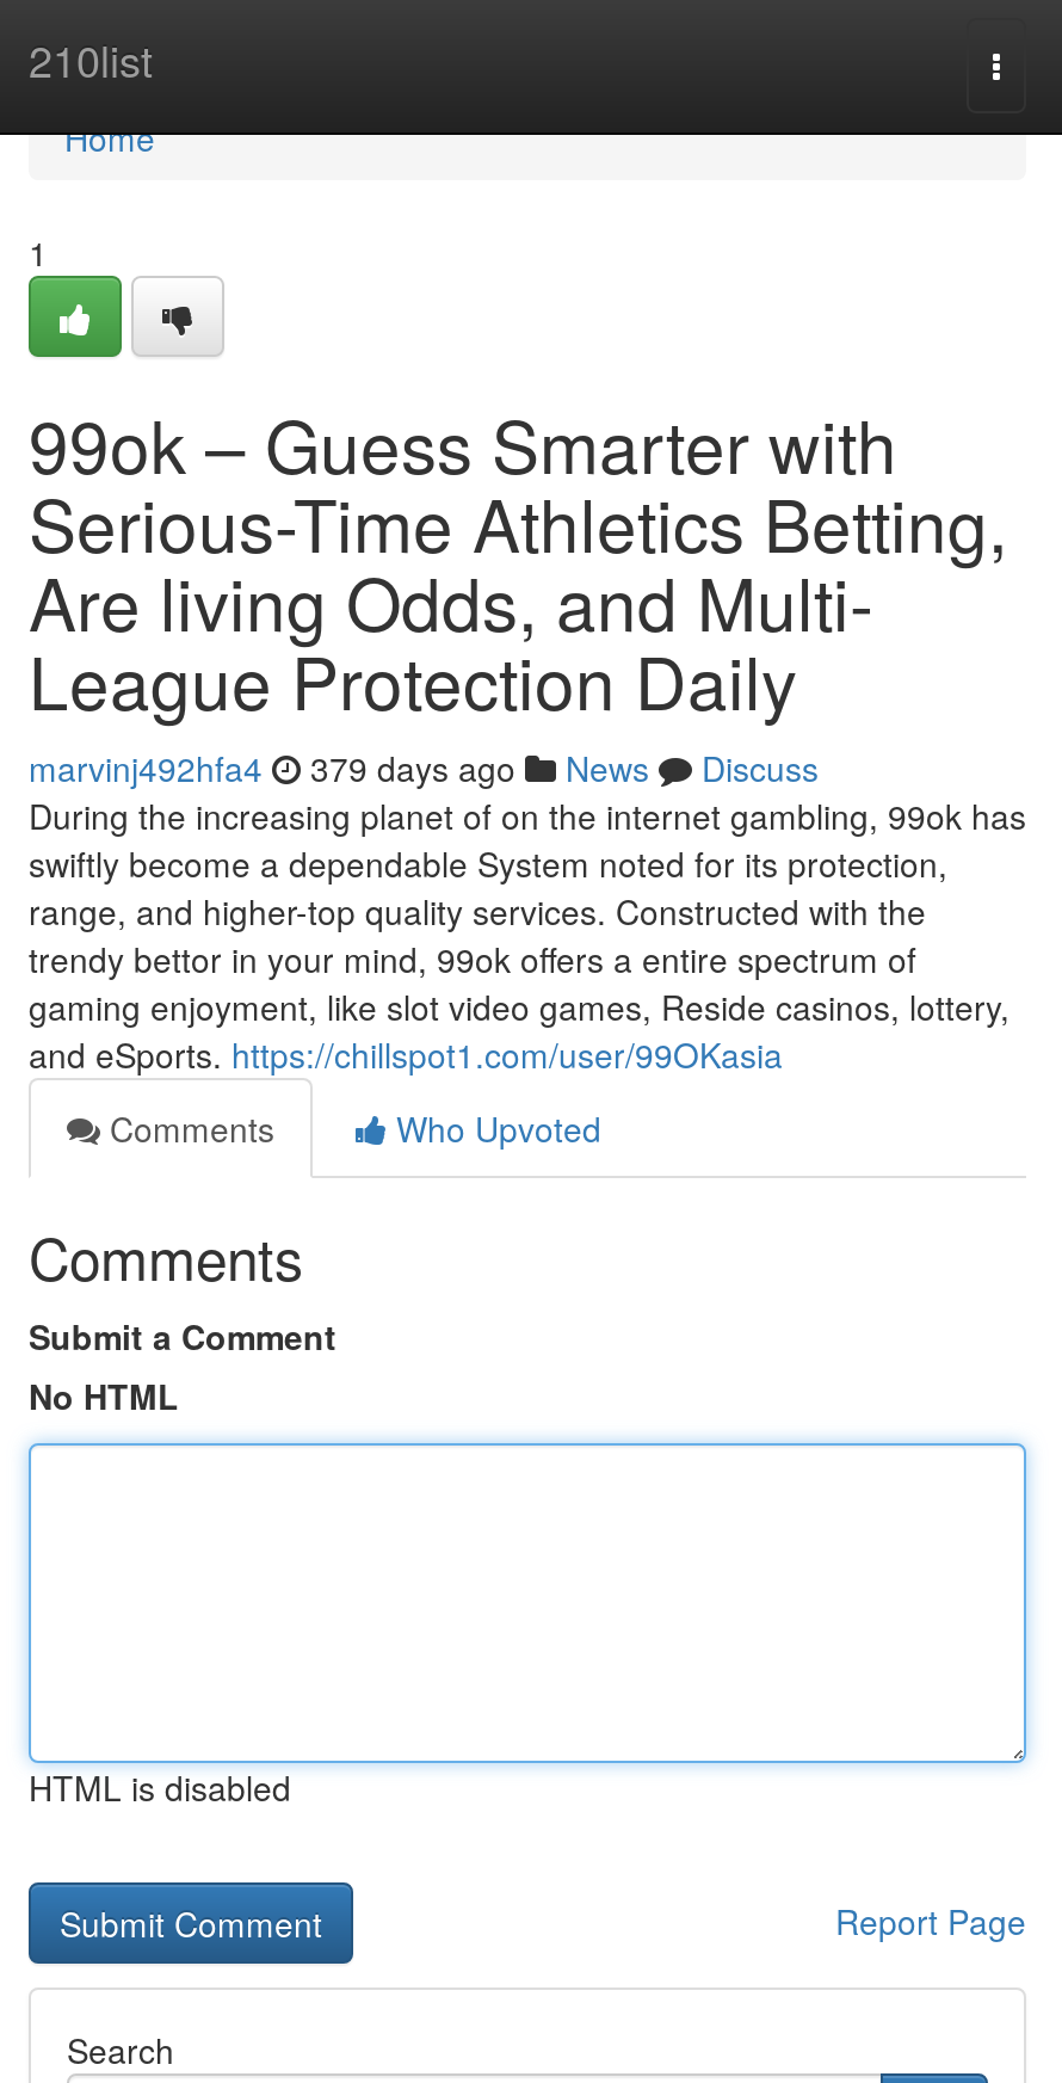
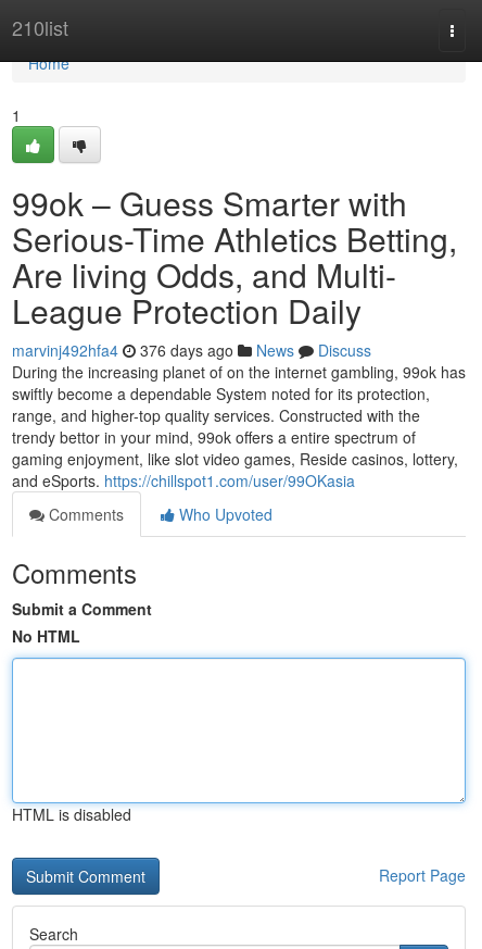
- marvinj492hfa4 379 days ago News Discuss
+ marvinj492hfa4 376 days ago News Discuss
